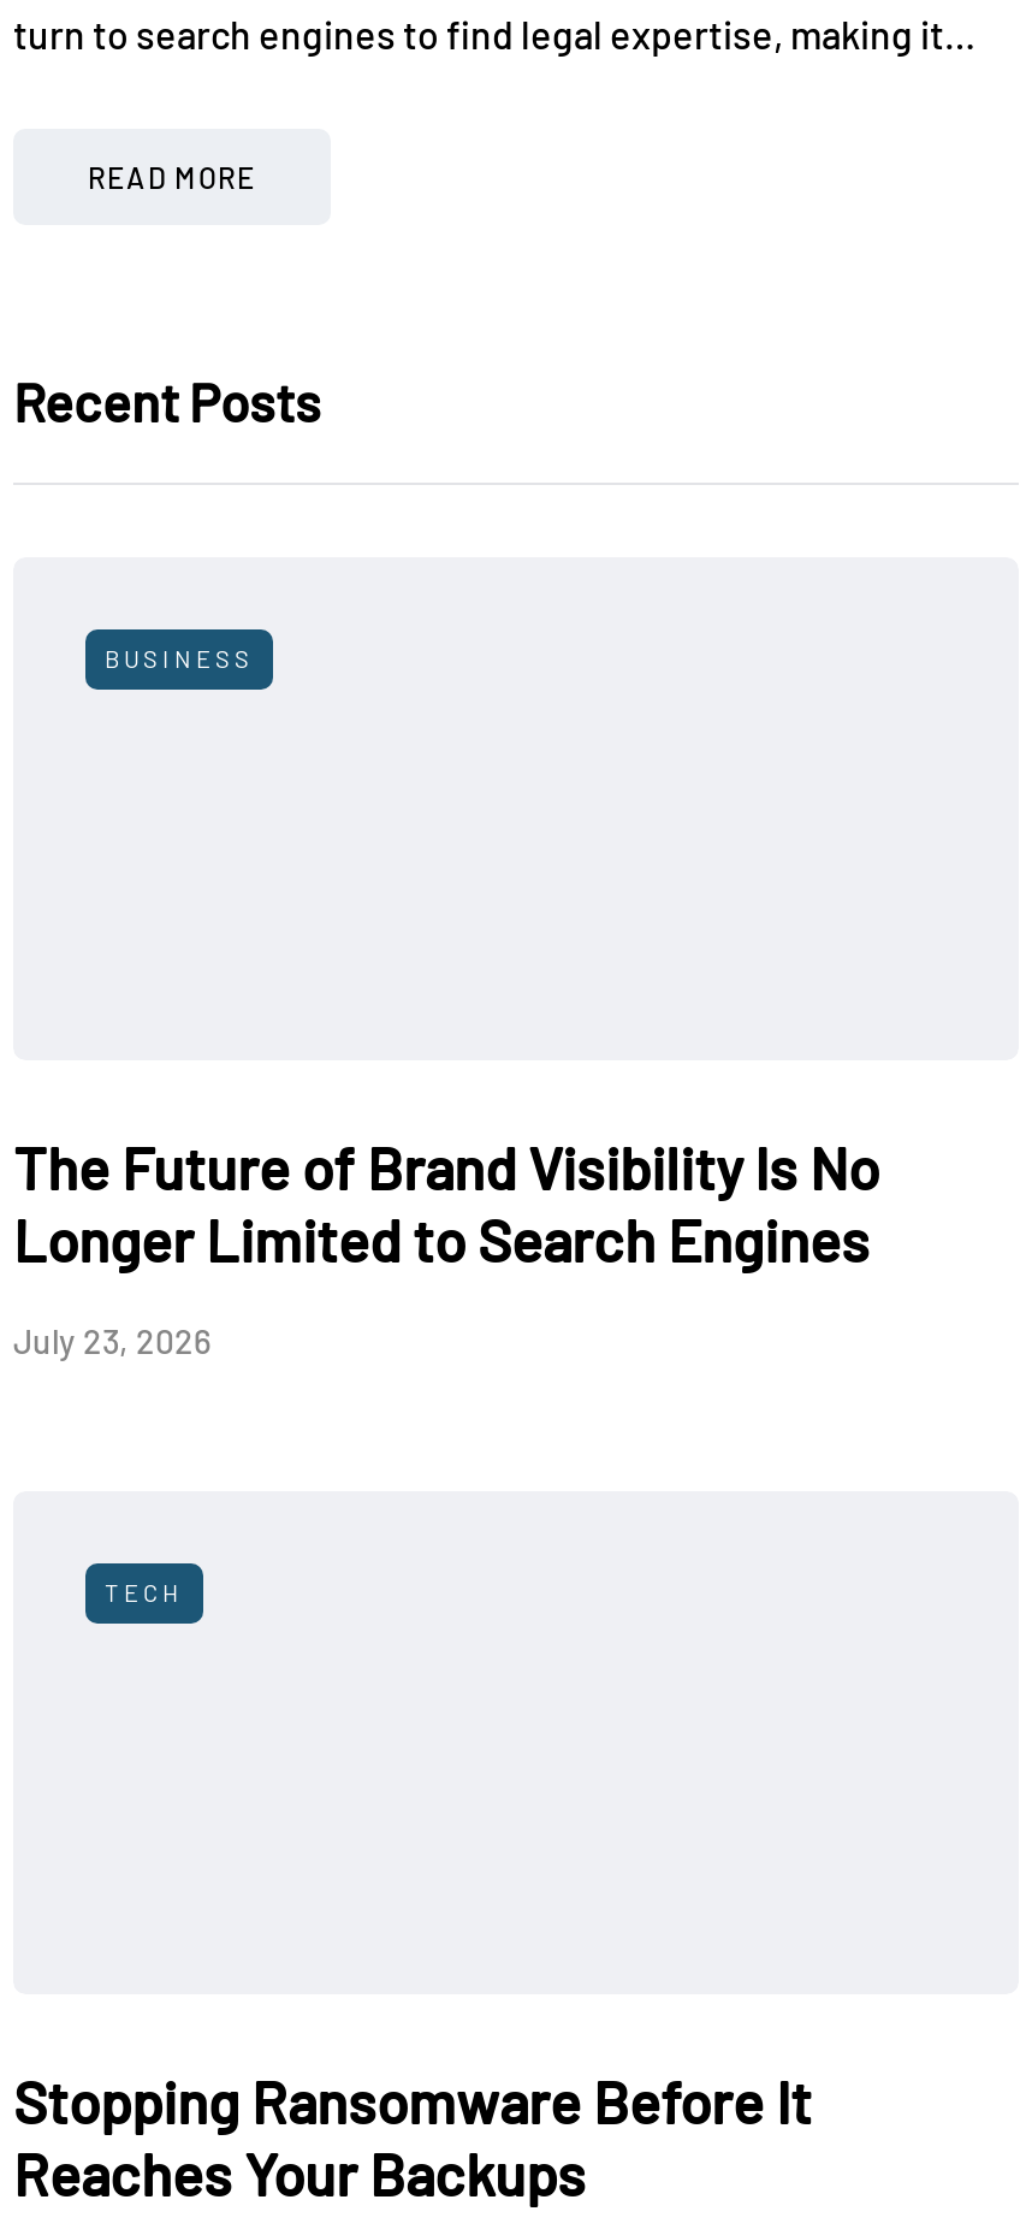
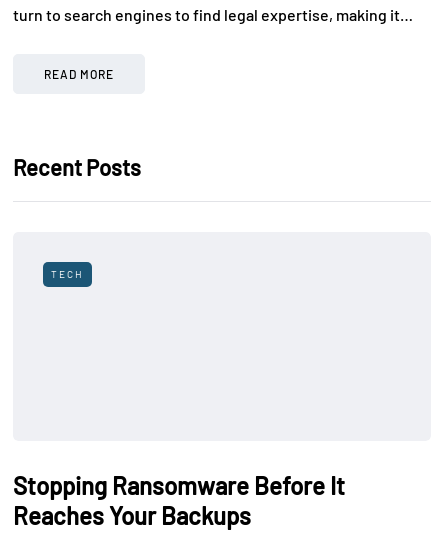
- BUSINESS

- The Future of Brand Visibility Is No
- Longer Limited to Search Engines
- July 23, 2026
